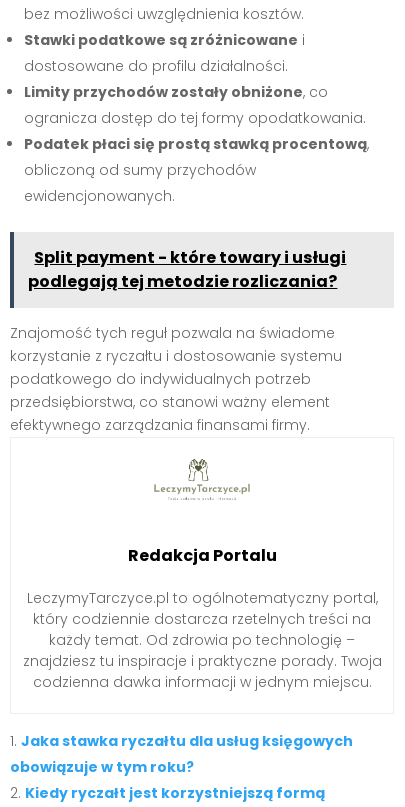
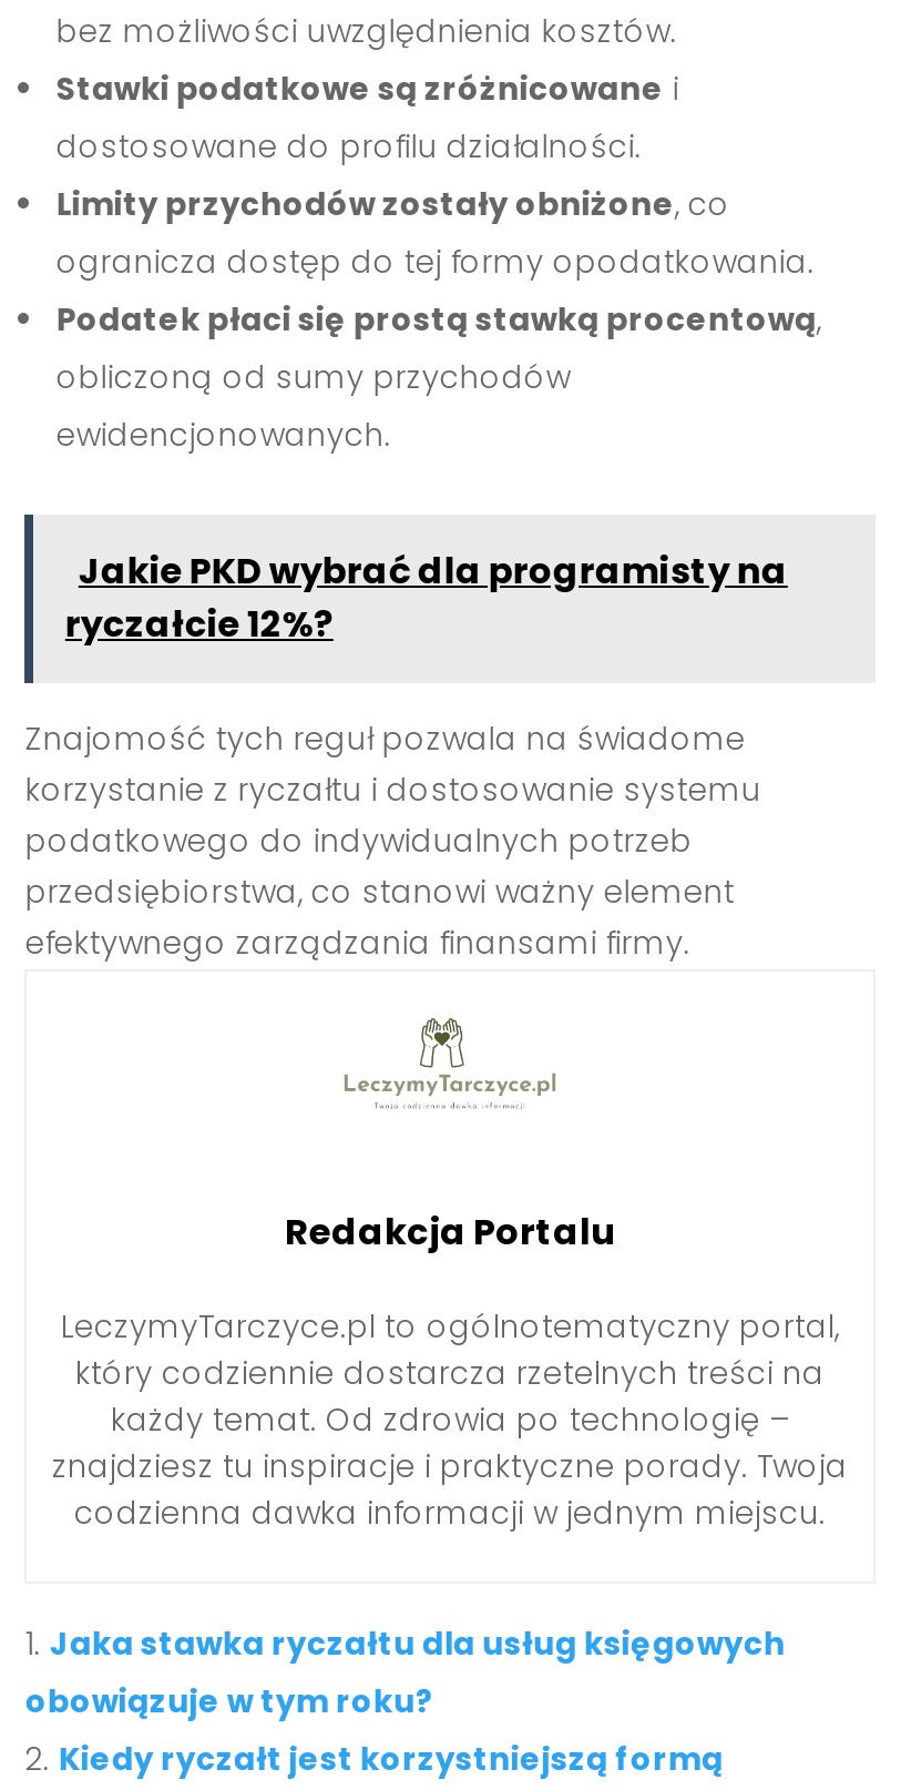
- Split payment - które towary i usługi
- podlegają tej metodzie rozliczania?
+ Jakie PKD wybrać dla programisty na
+ ryczałcie 12%?
